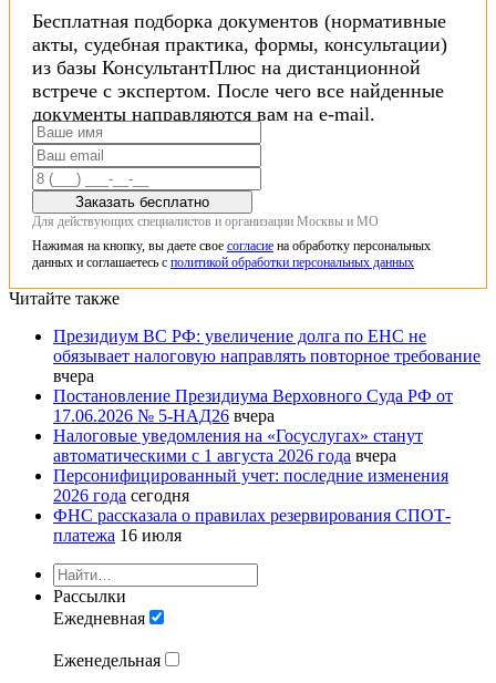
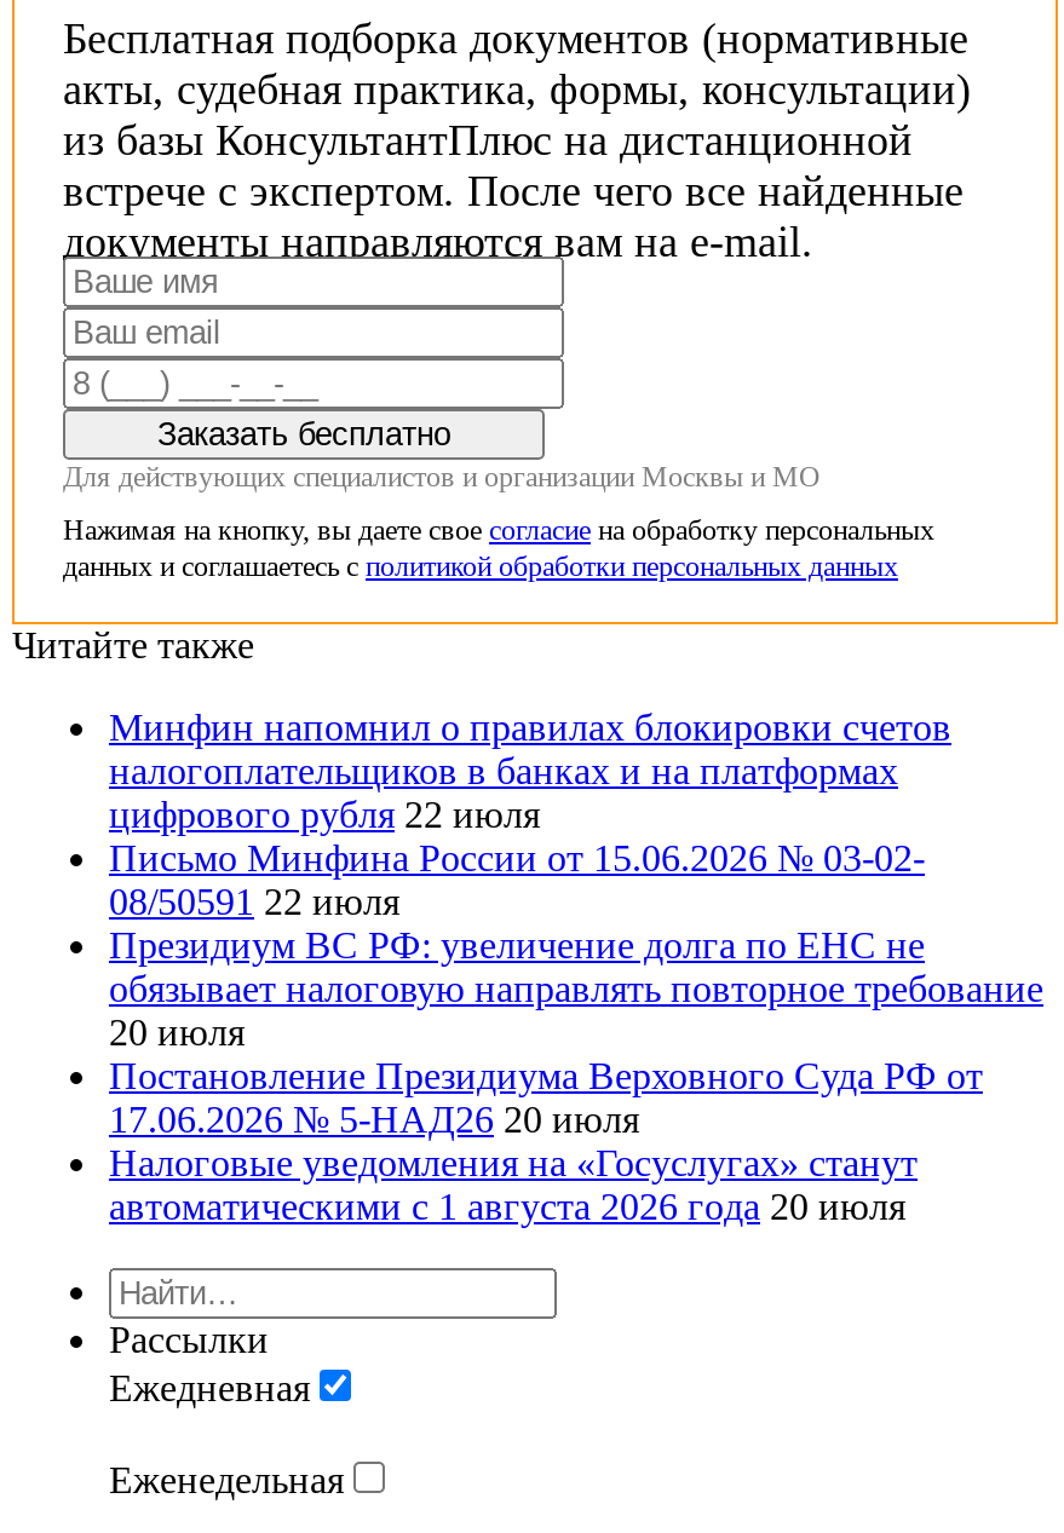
+ Минфин напомнил о правилах блокировки счетов
+ налогоплательщиков в банках и на платформах
+ цифрового рубля 22 июля
+ Письмо Минфина России от 15.06.2026 № 03-02-
+ 08/50591 22 июля

moved down: Президиум ВС РФ: увеличение долга по ЕНС не | обязывает налоговую направлять повторное требование

- вчера
+ 20 июля

moved down: Постановление Президиума Верховного Суда РФ от

- 17.06.2026 № 5-НАД26 вчера
+ 17.06.2026 № 5-НАД26 20 июля

moved down: Налоговые уведомления на «Госуслугах» станут

- автоматическими с 1 августа 2026 года вчера
- Персонифицированный учет: последние изменения
- 2026 года сегодня
- ФНС рассказала о правилах резервирования СПОТ-
- платежа 16 июля
+ автоматическими с 1 августа 2026 года 20 июля
